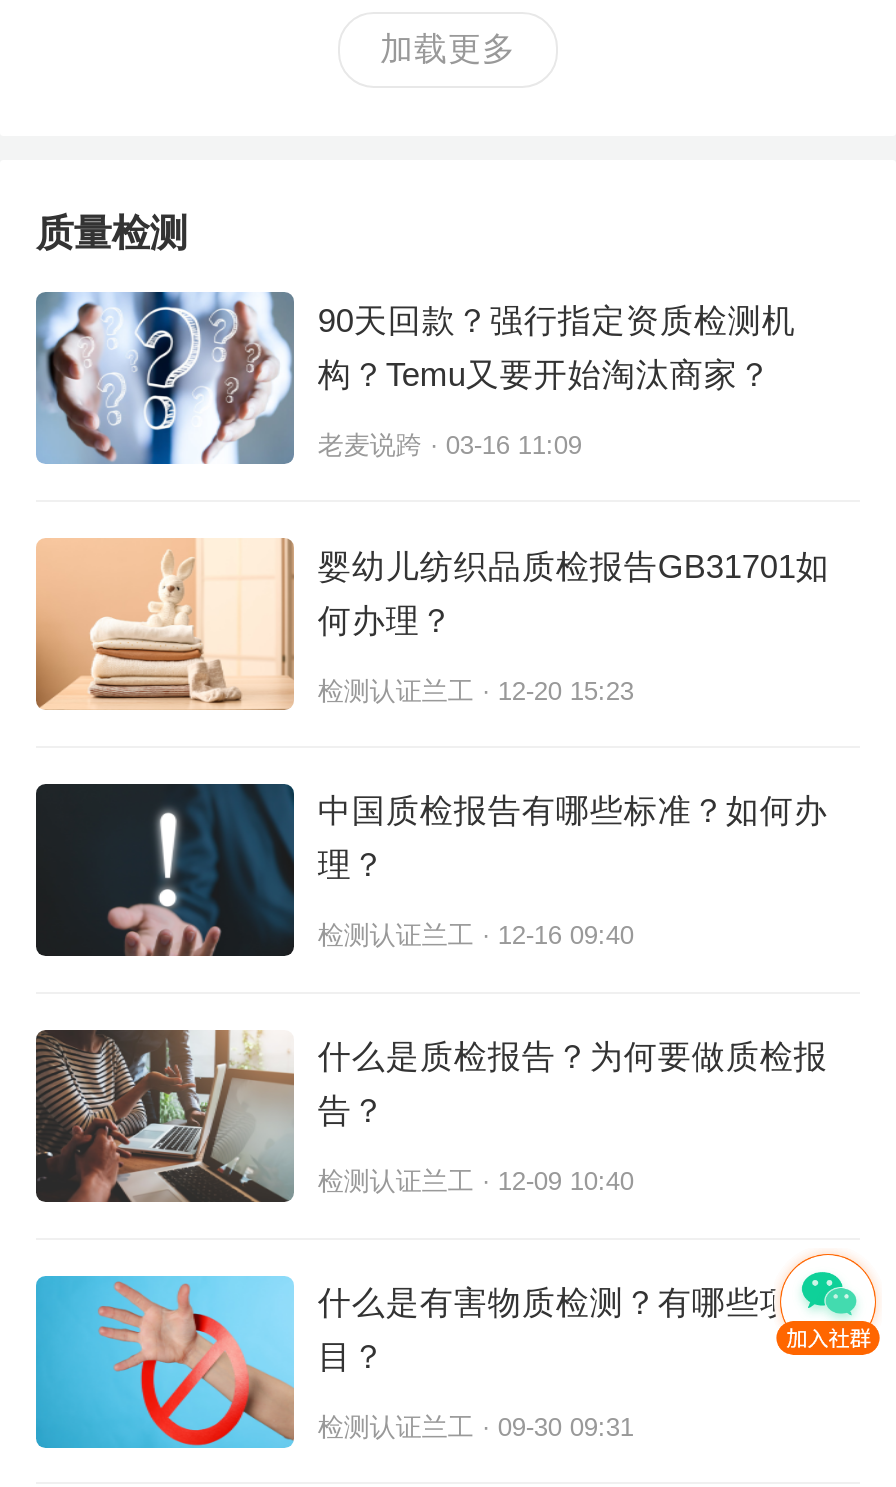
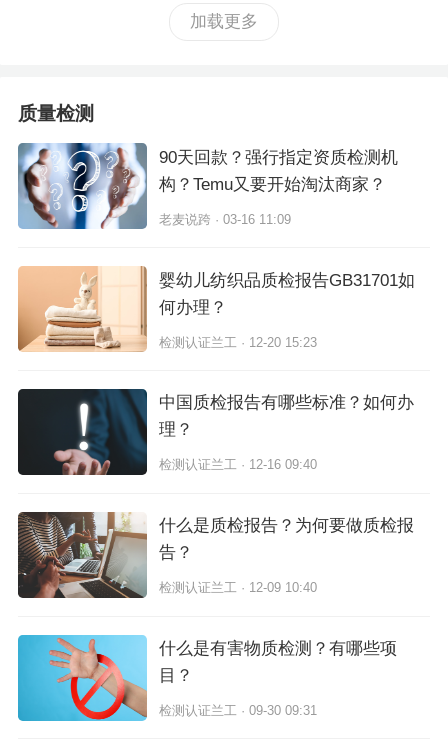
- [image]
